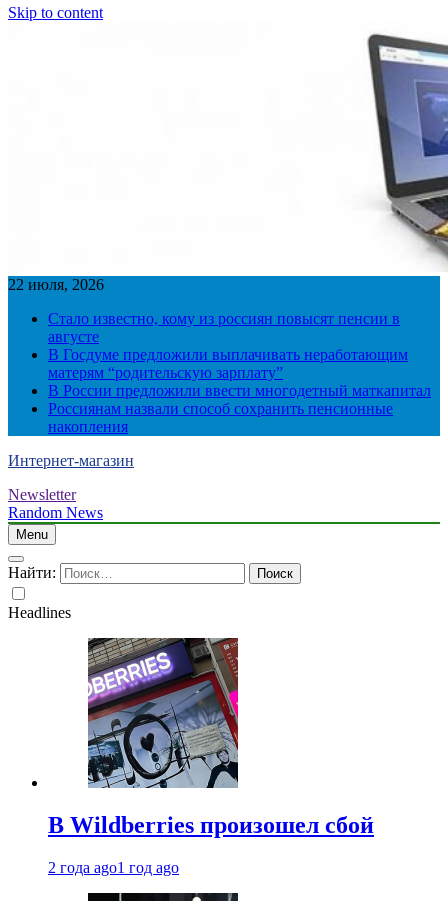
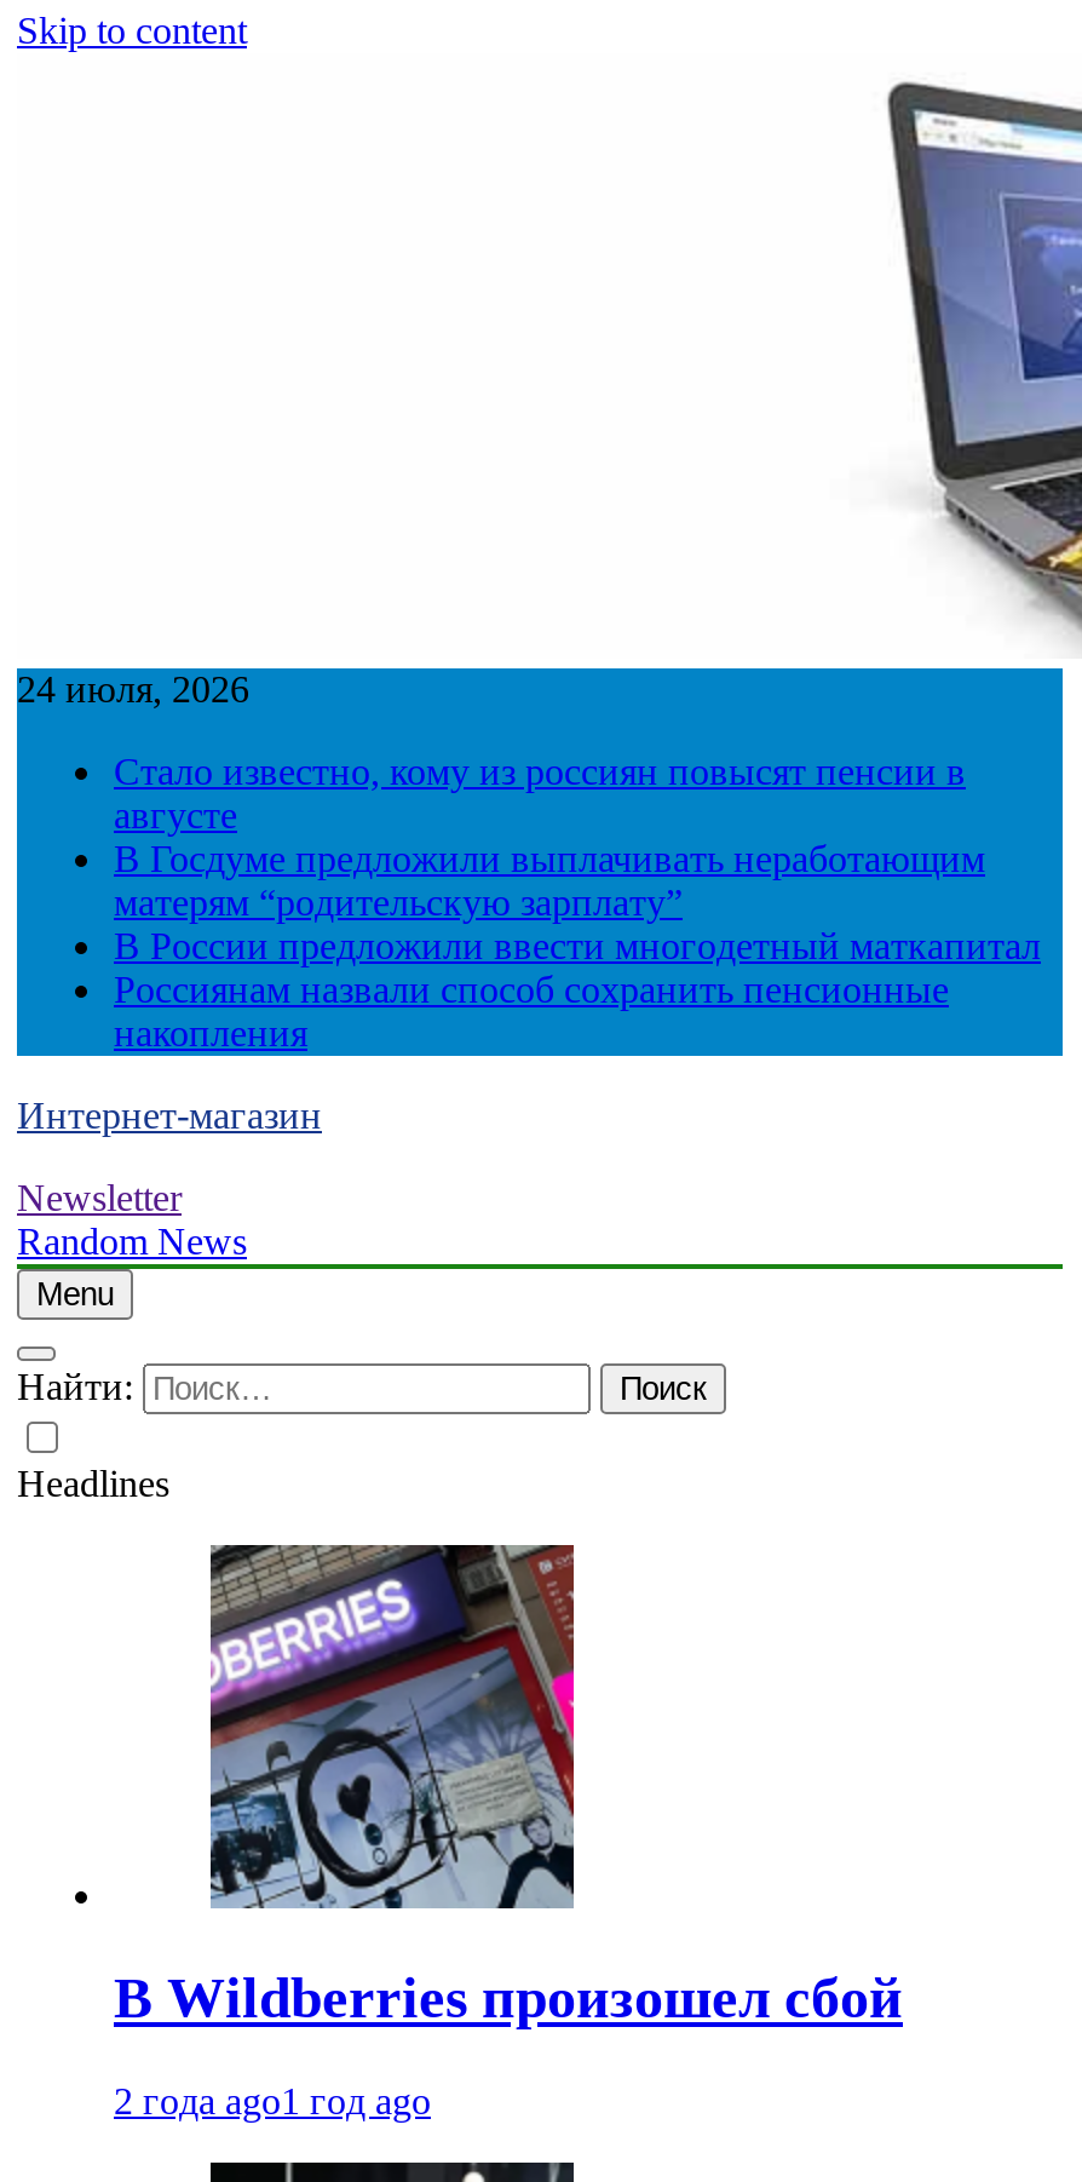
- 22 июля, 2026
+ 24 июля, 2026
